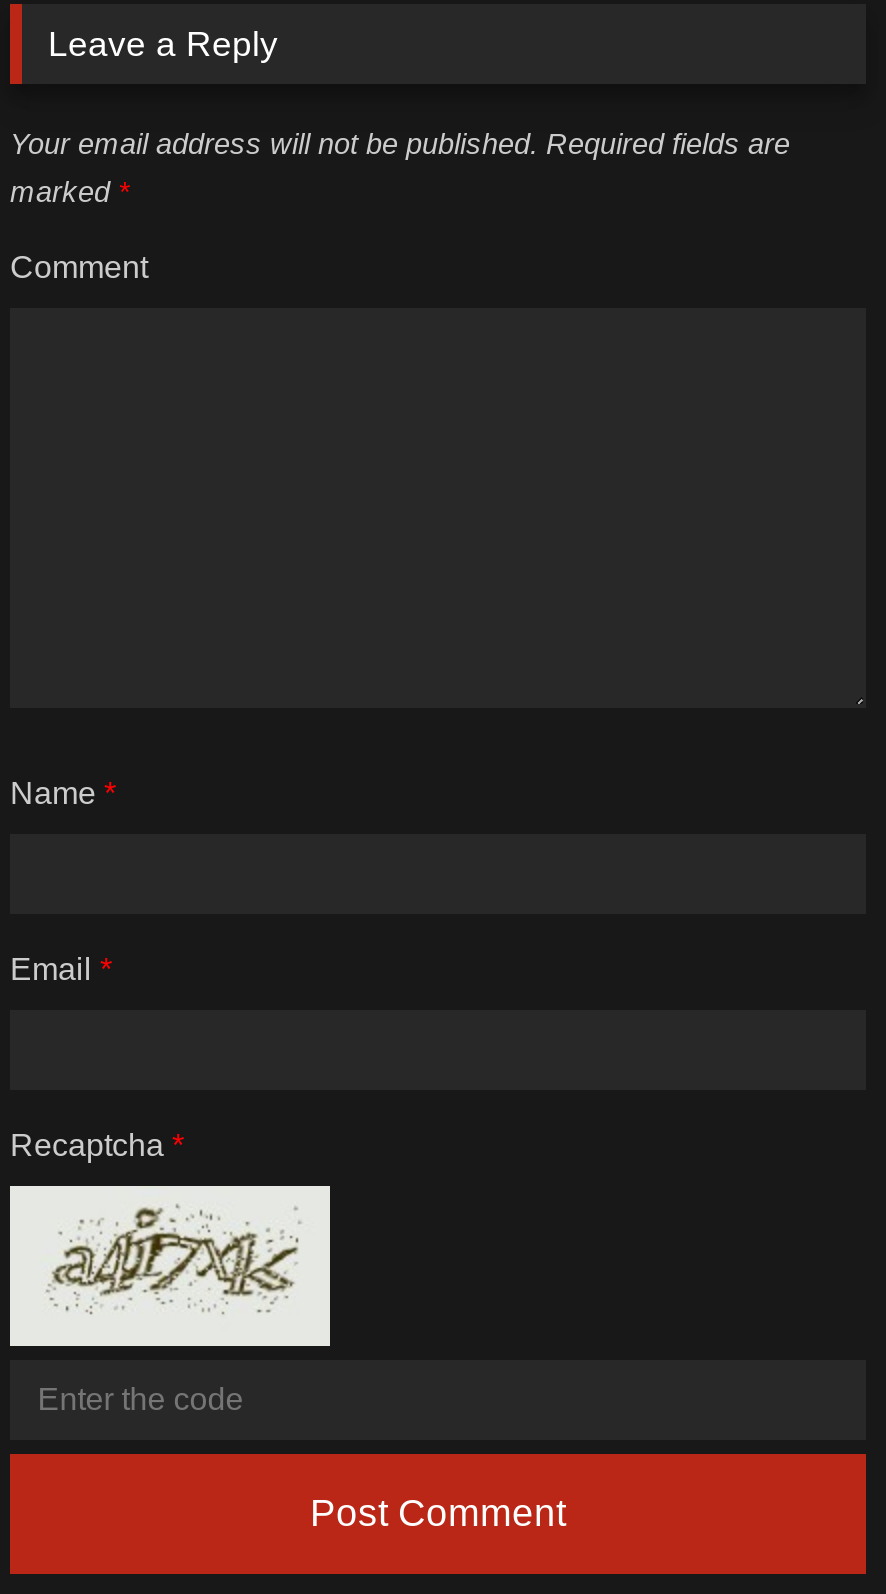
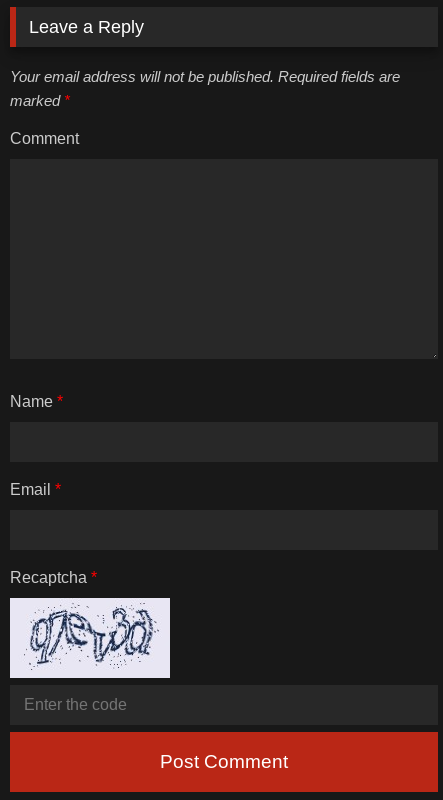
- [image]
+ [image]
